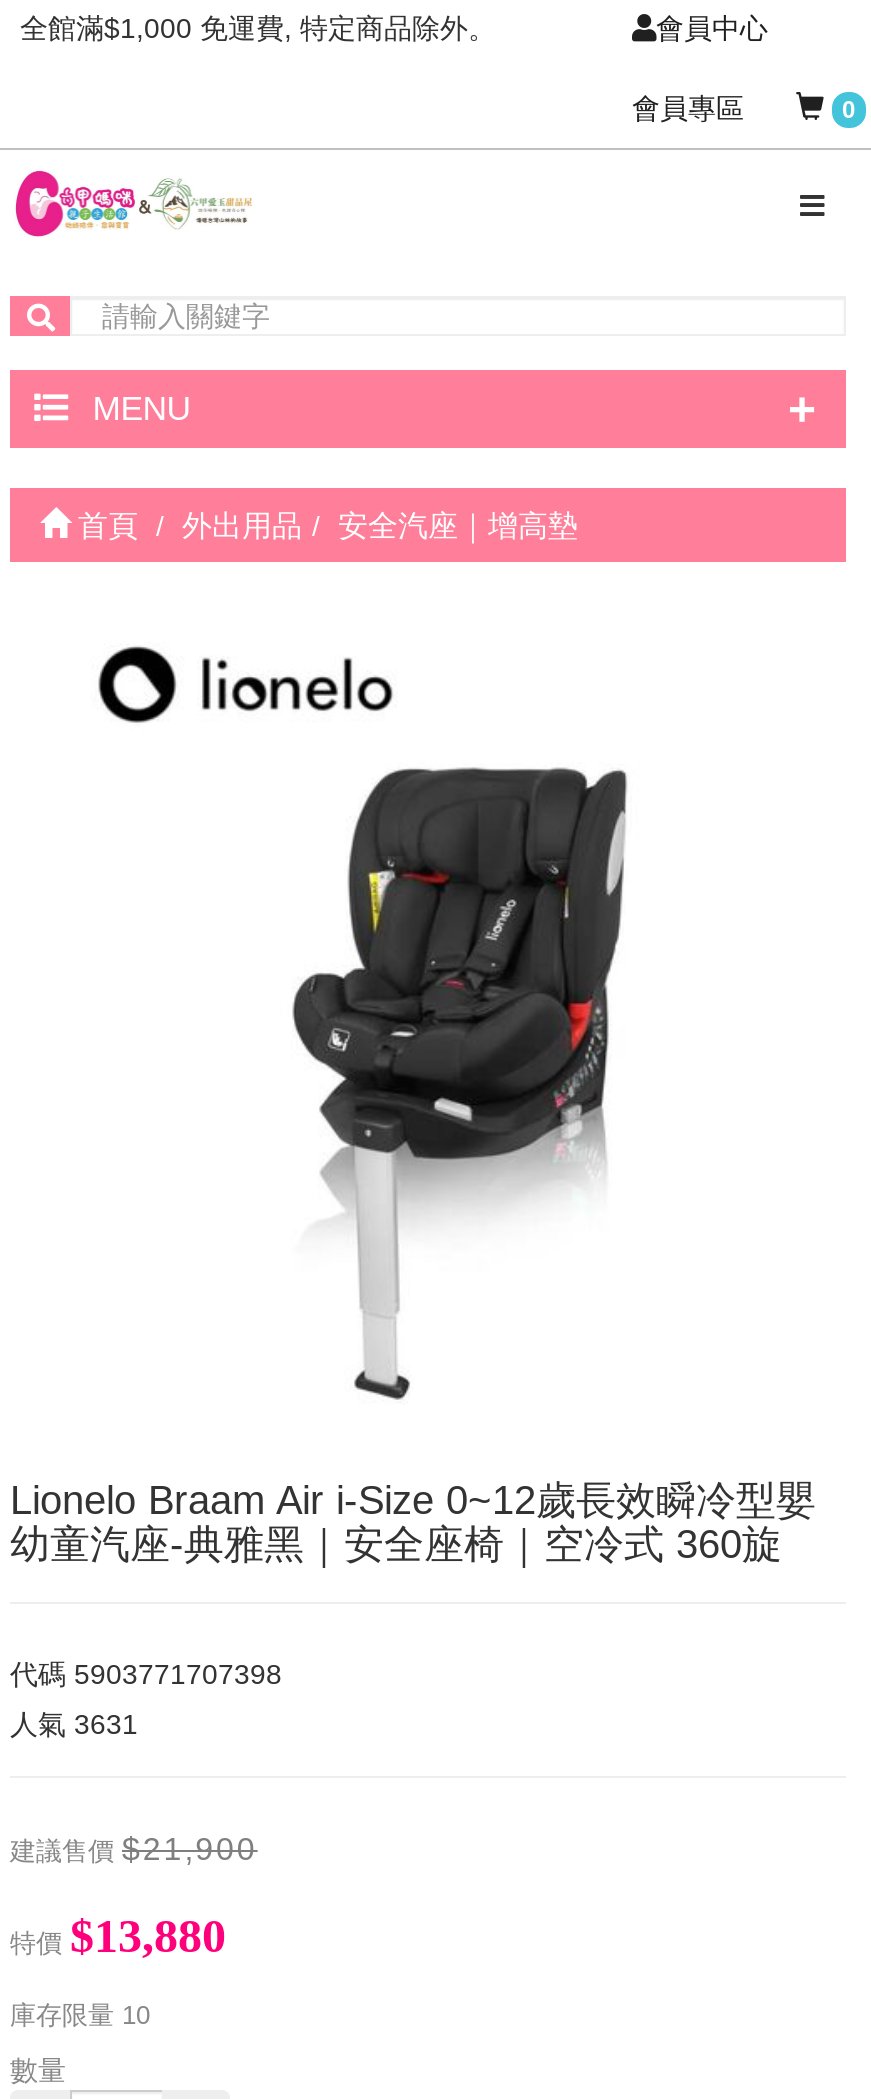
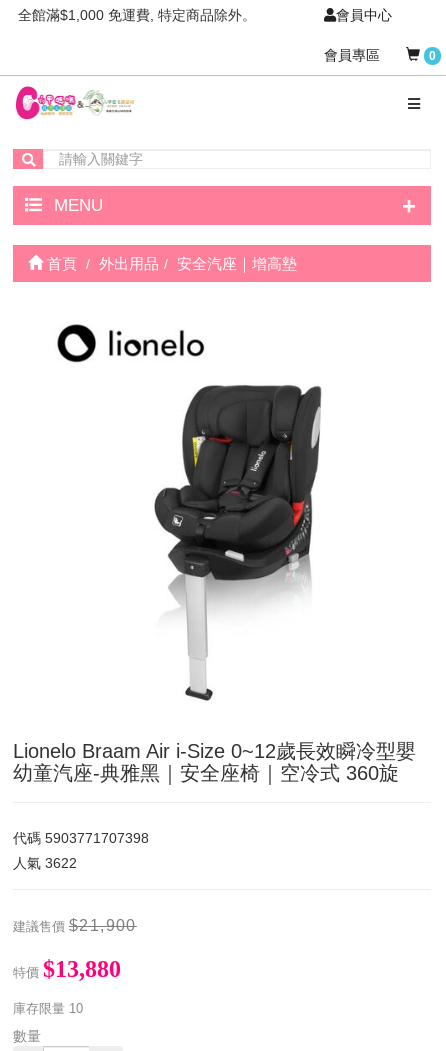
- 人氣3631
+ 人氣3622
